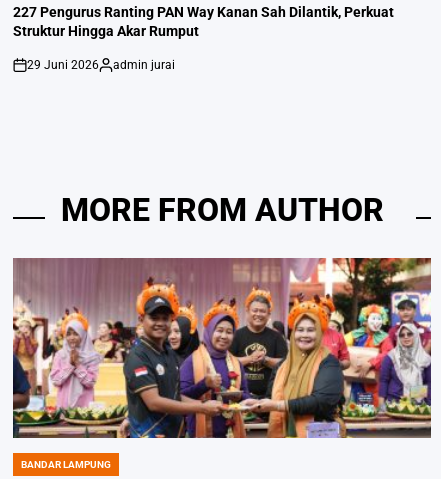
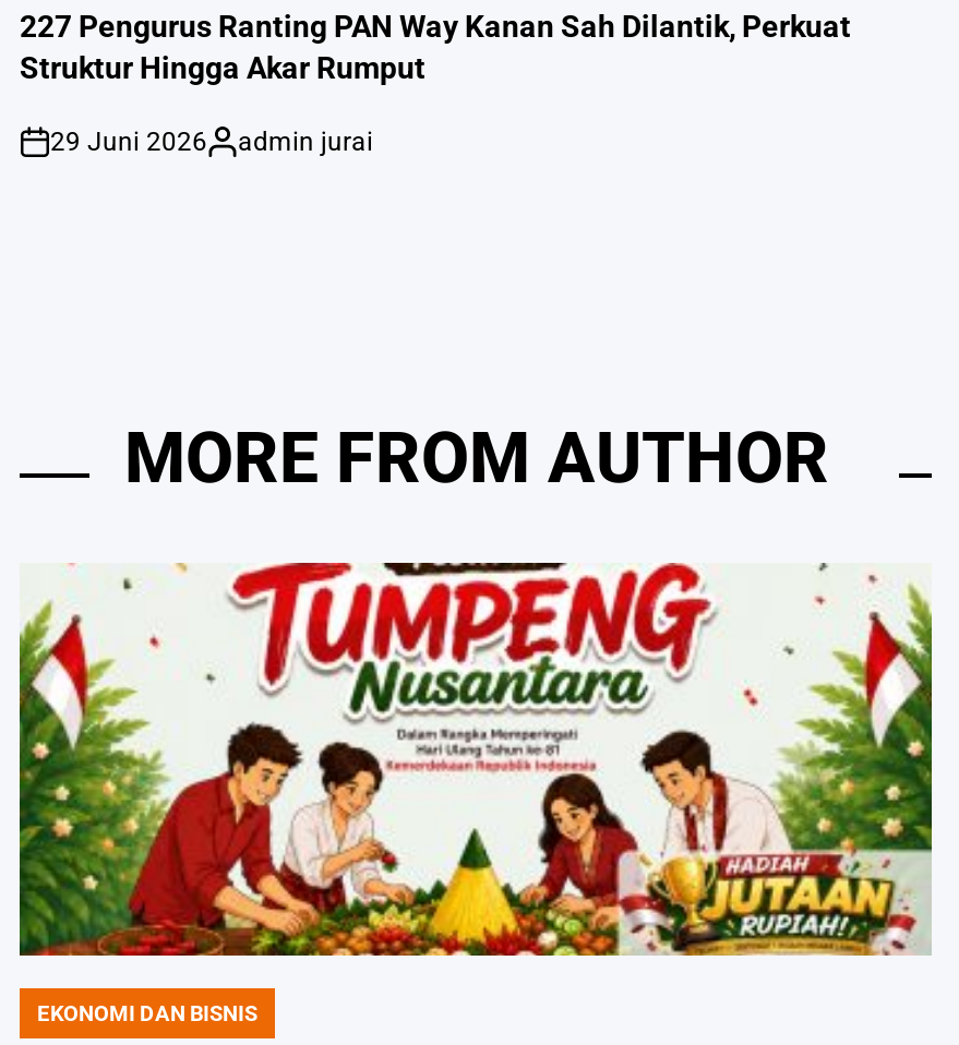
- [image]
- BANDAR LAMPUNG
+ [image]
+ EKONOMI DAN BISNIS
